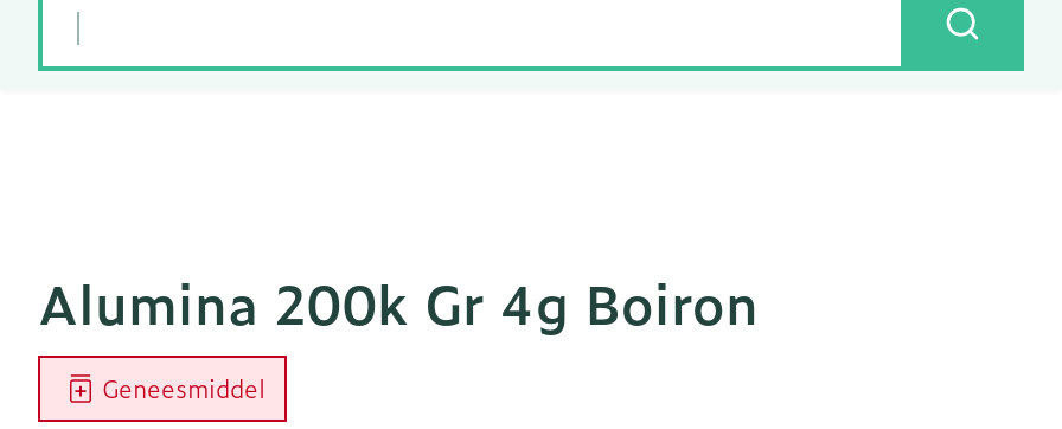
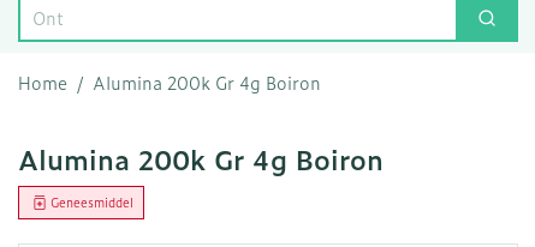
+ Home / Alumina 200k Gr 4g Boiron
